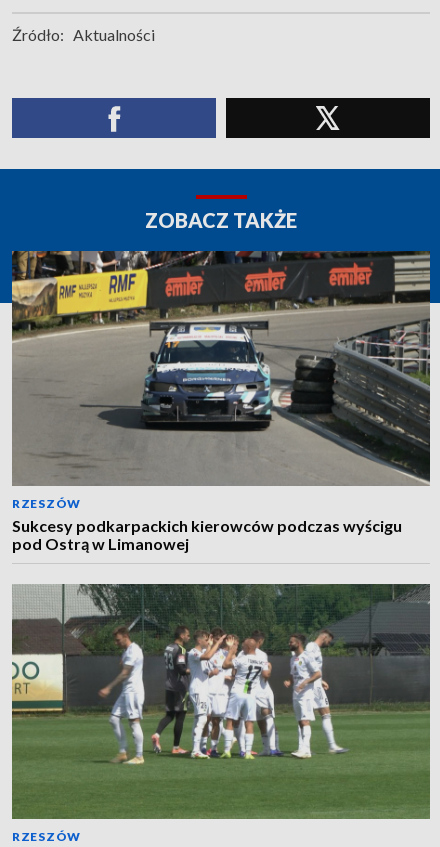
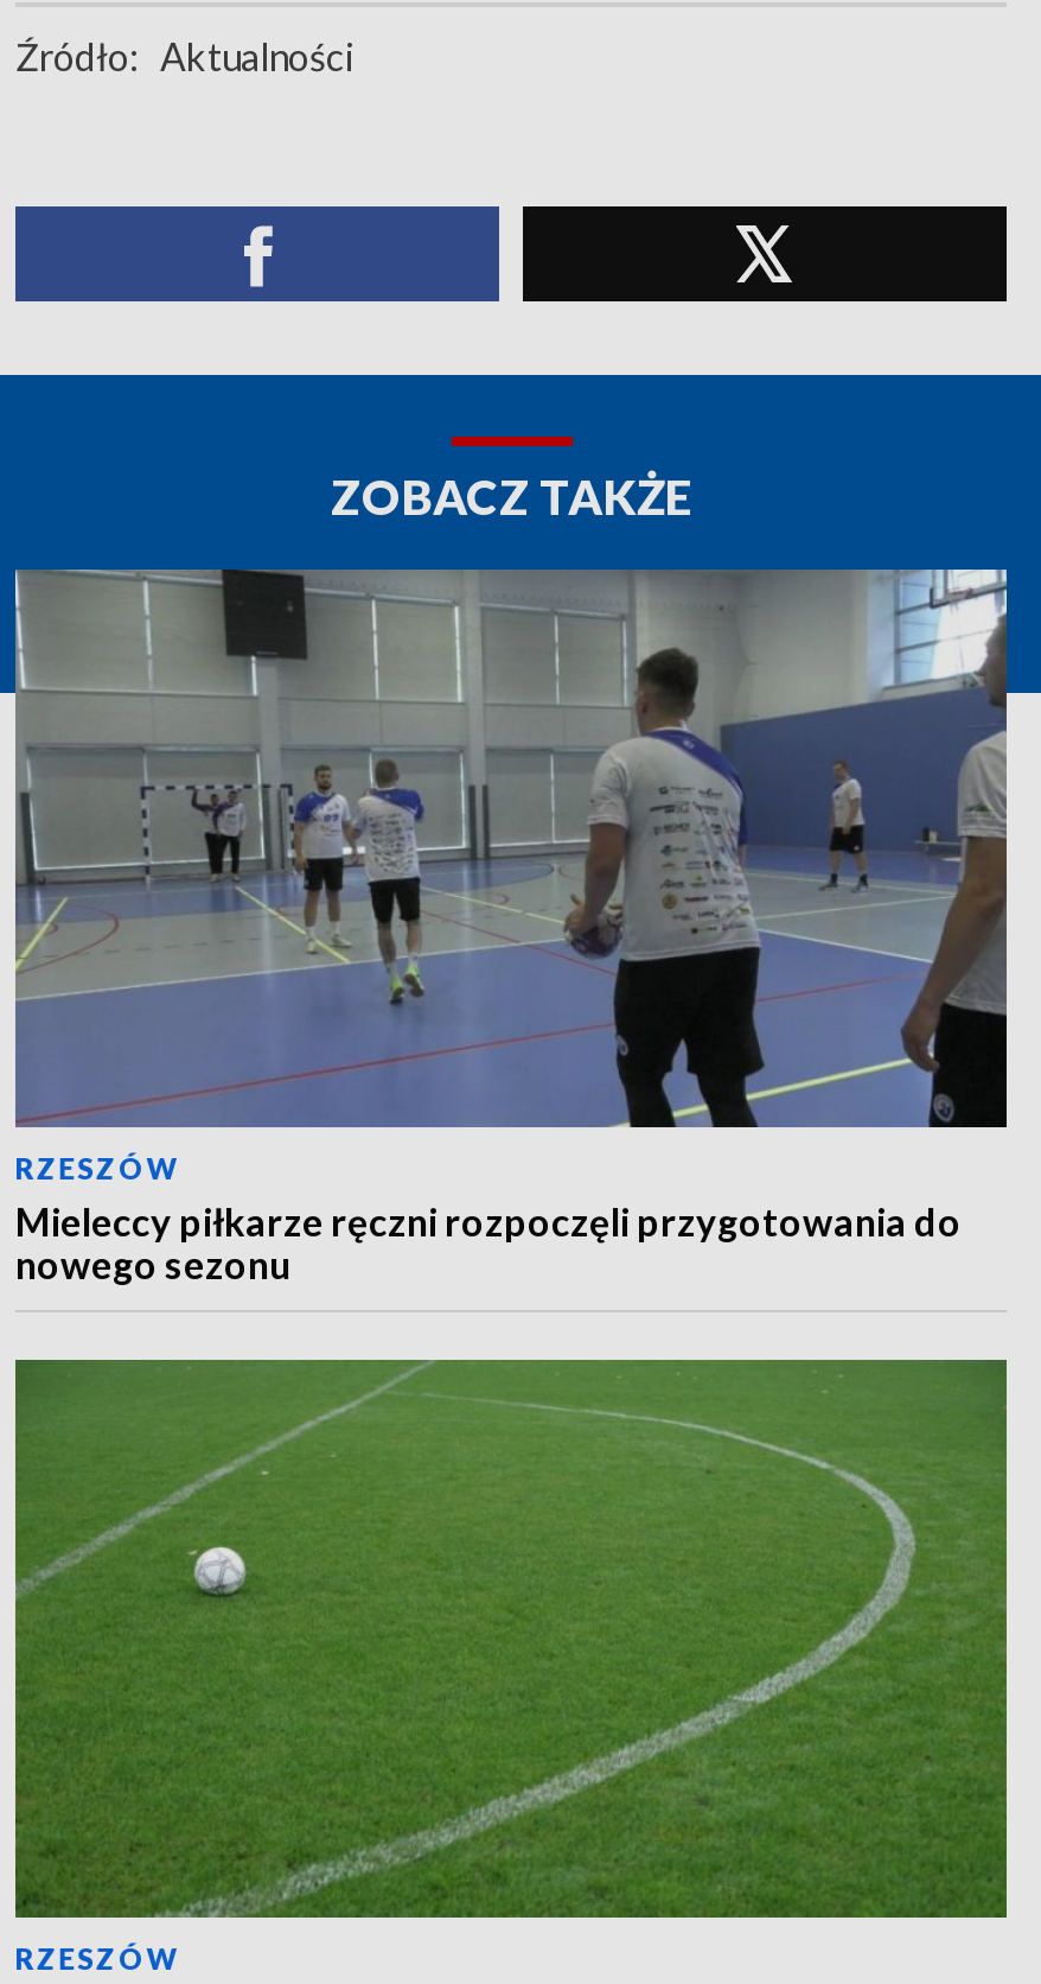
- [image]
- Sukcesy podkarpackich kierowców podczas wyścigu
- pod Ostrą w Limanowej
+ [image]
+ Mieleccy piłkarze ręczni rozpoczęli przygotowania do
+ nowego sezonu

- [image]
+ [image]
